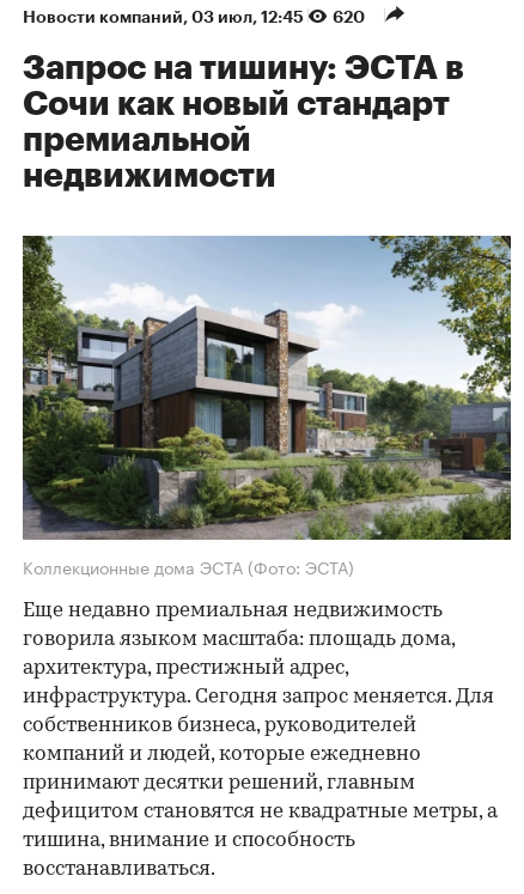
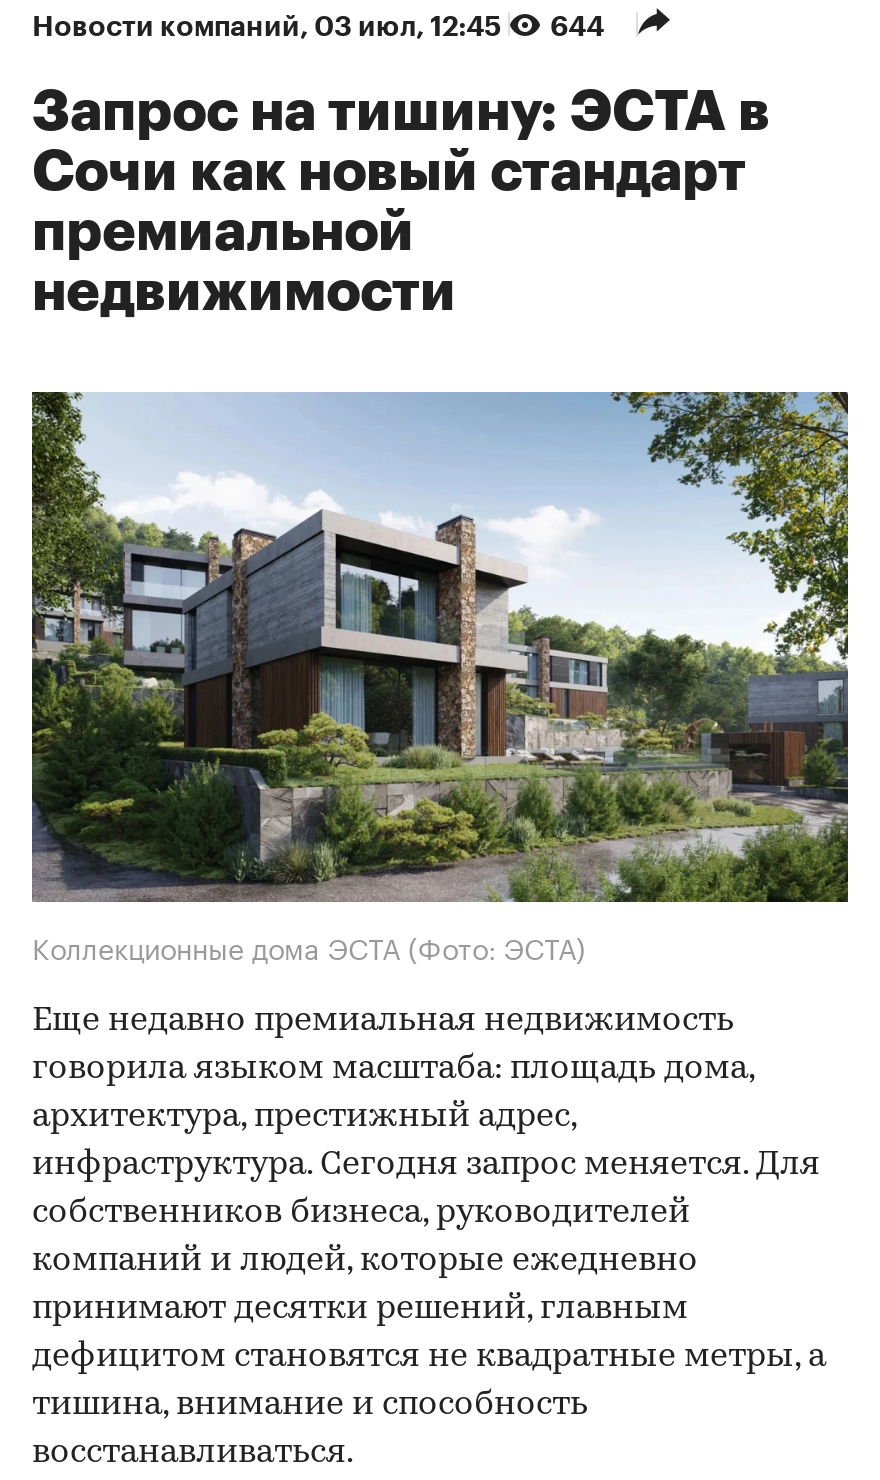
- Новости компаний, 03 июл, 12:45 620
+ Новости компаний, 03 июл, 12:45 644
